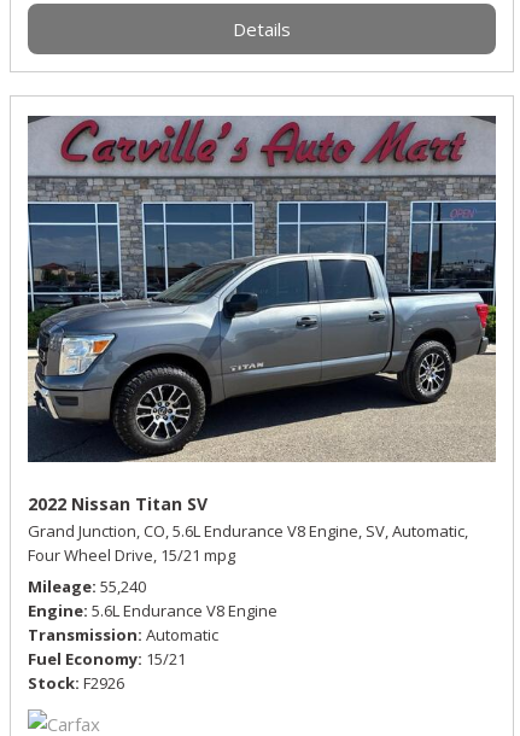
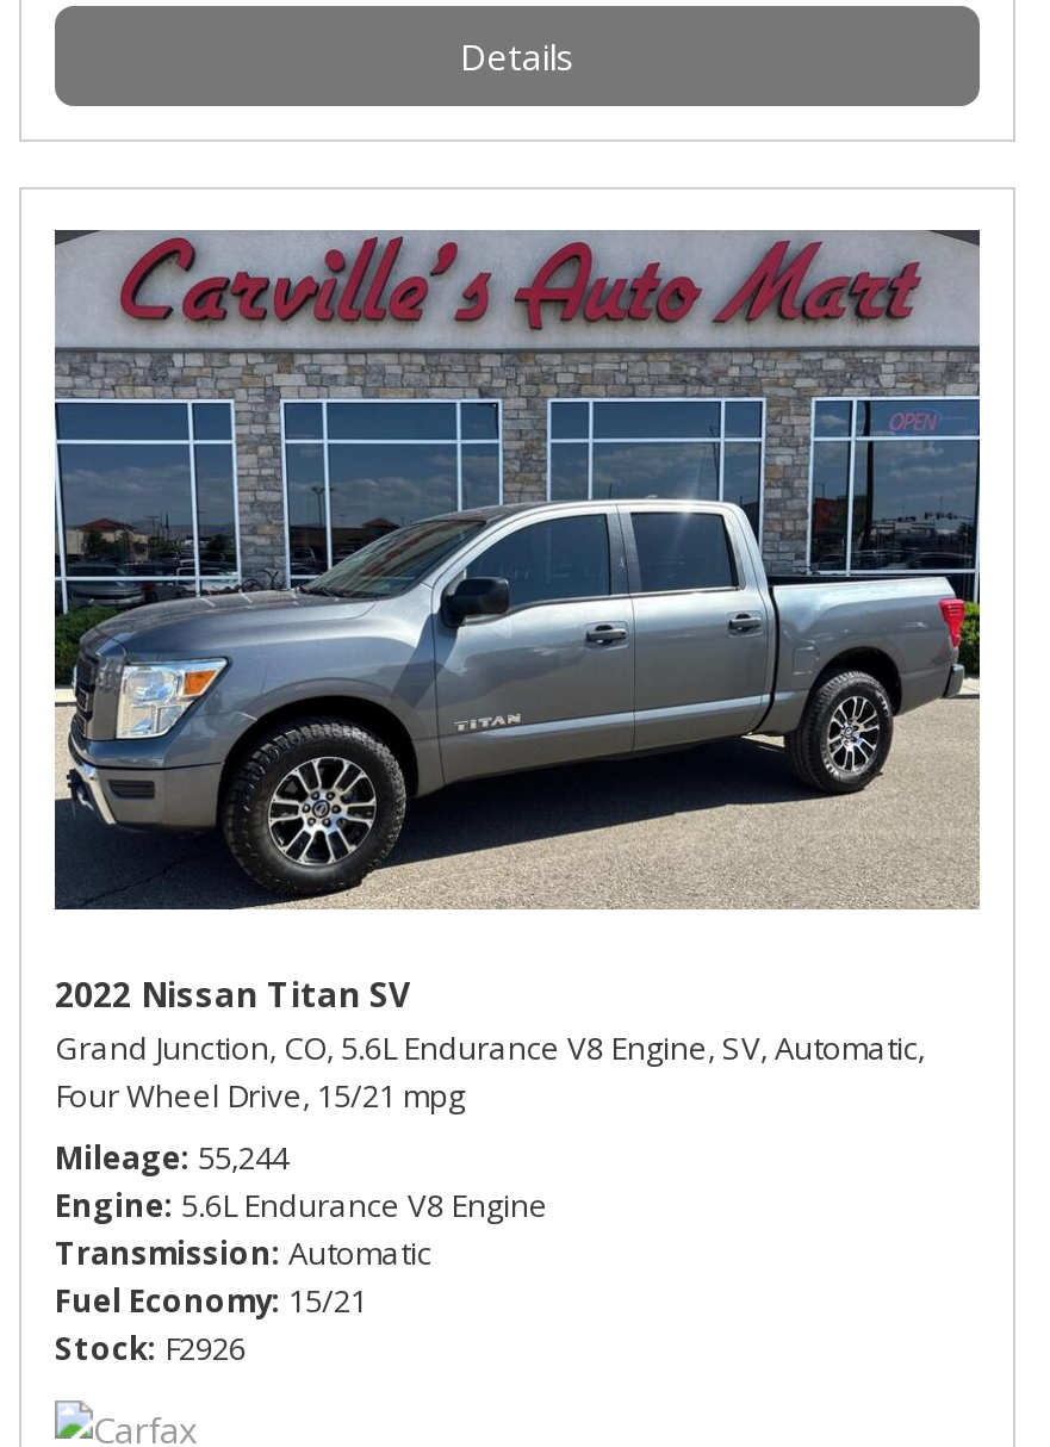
- Mileage 55,240
+ Mileage 55,244
